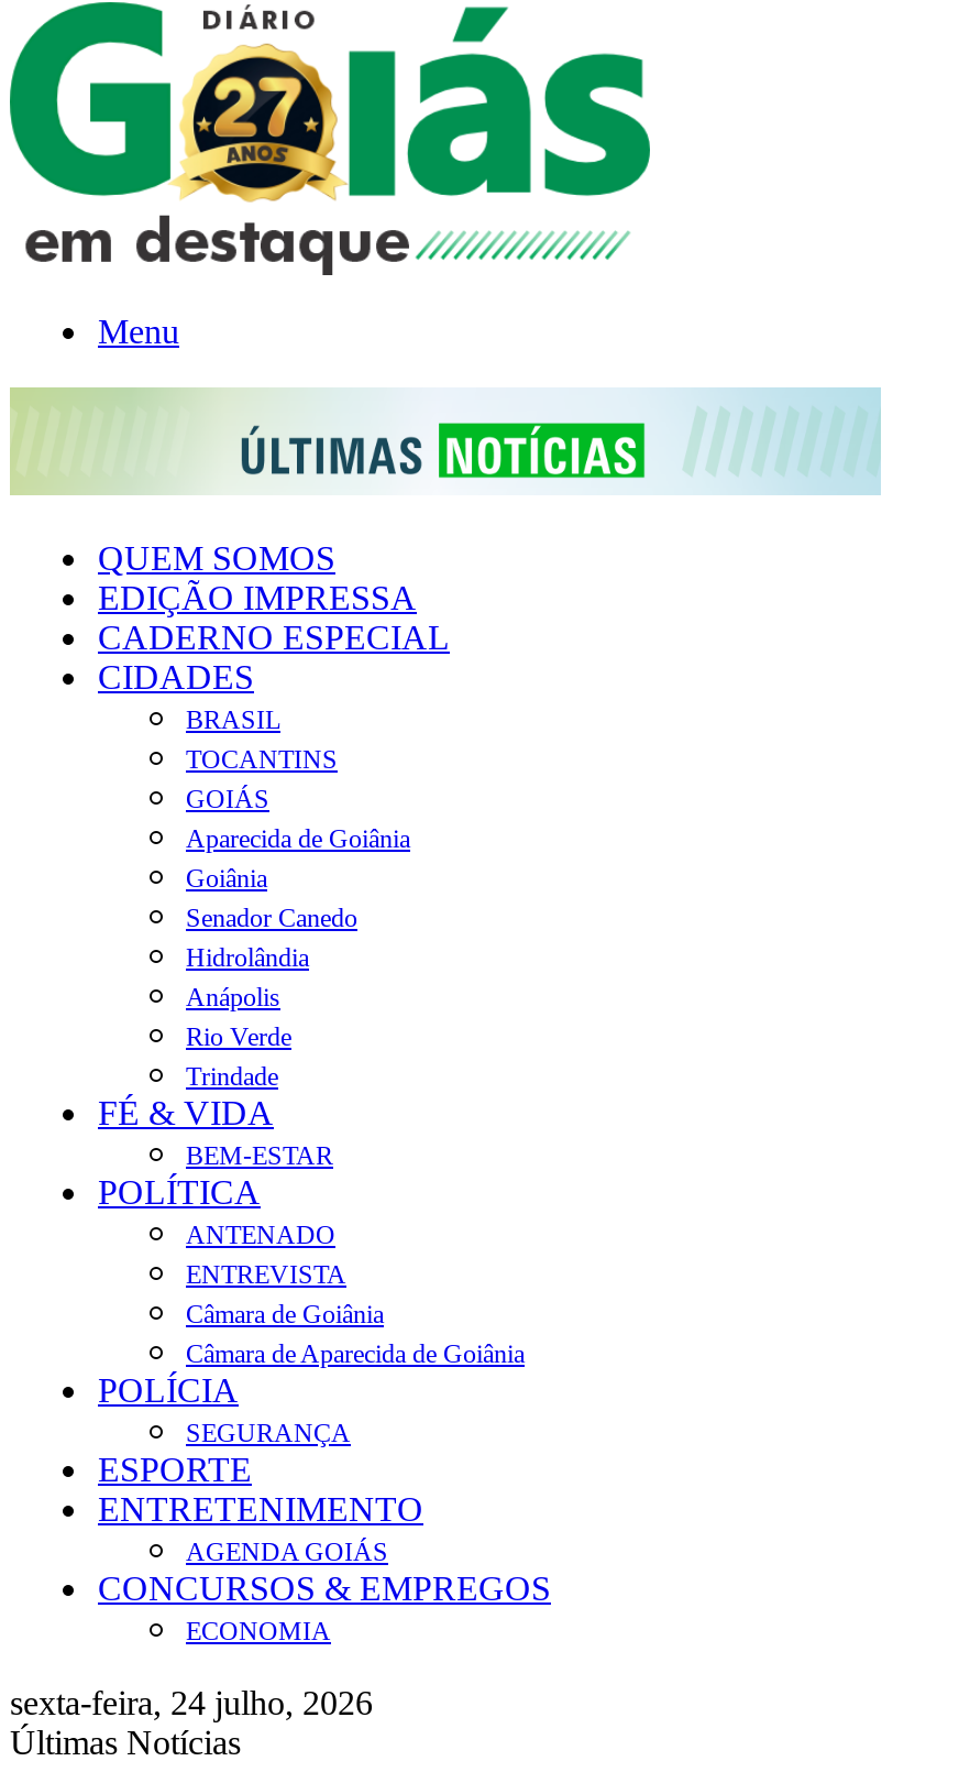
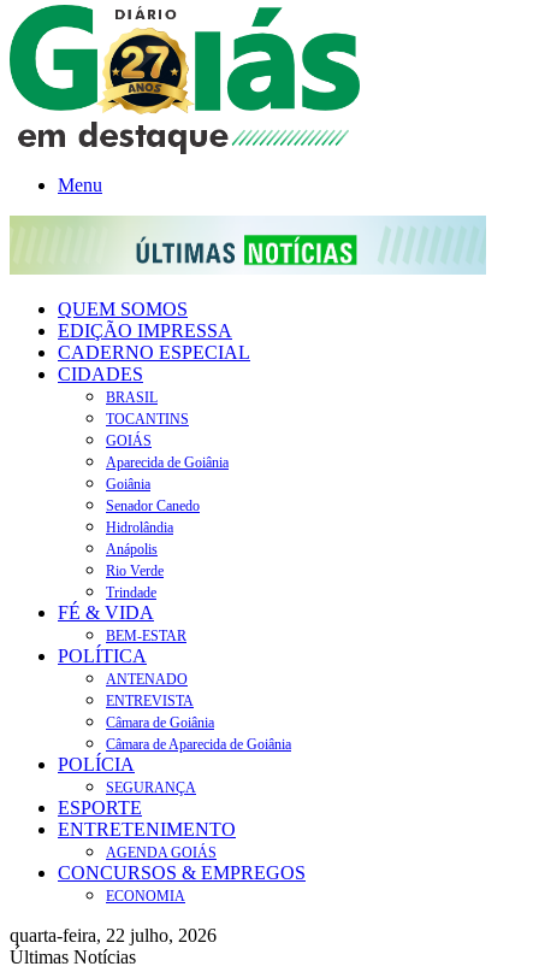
- sexta-feira, 24 julho, 2026
+ quarta-feira, 22 julho, 2026
